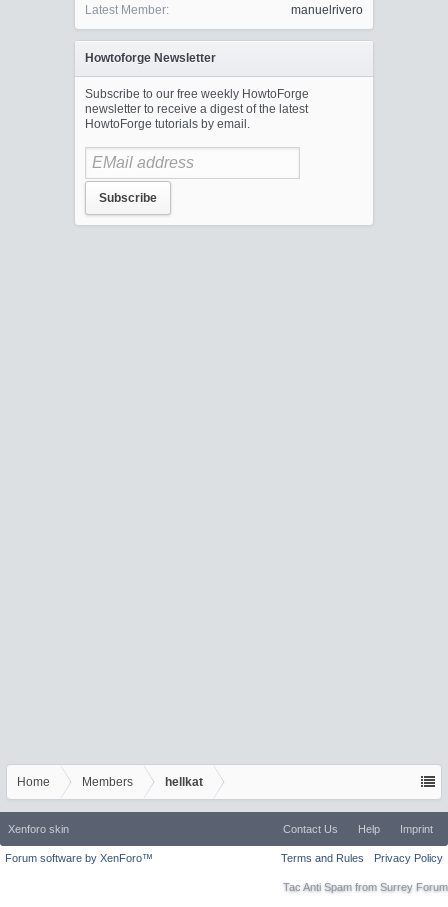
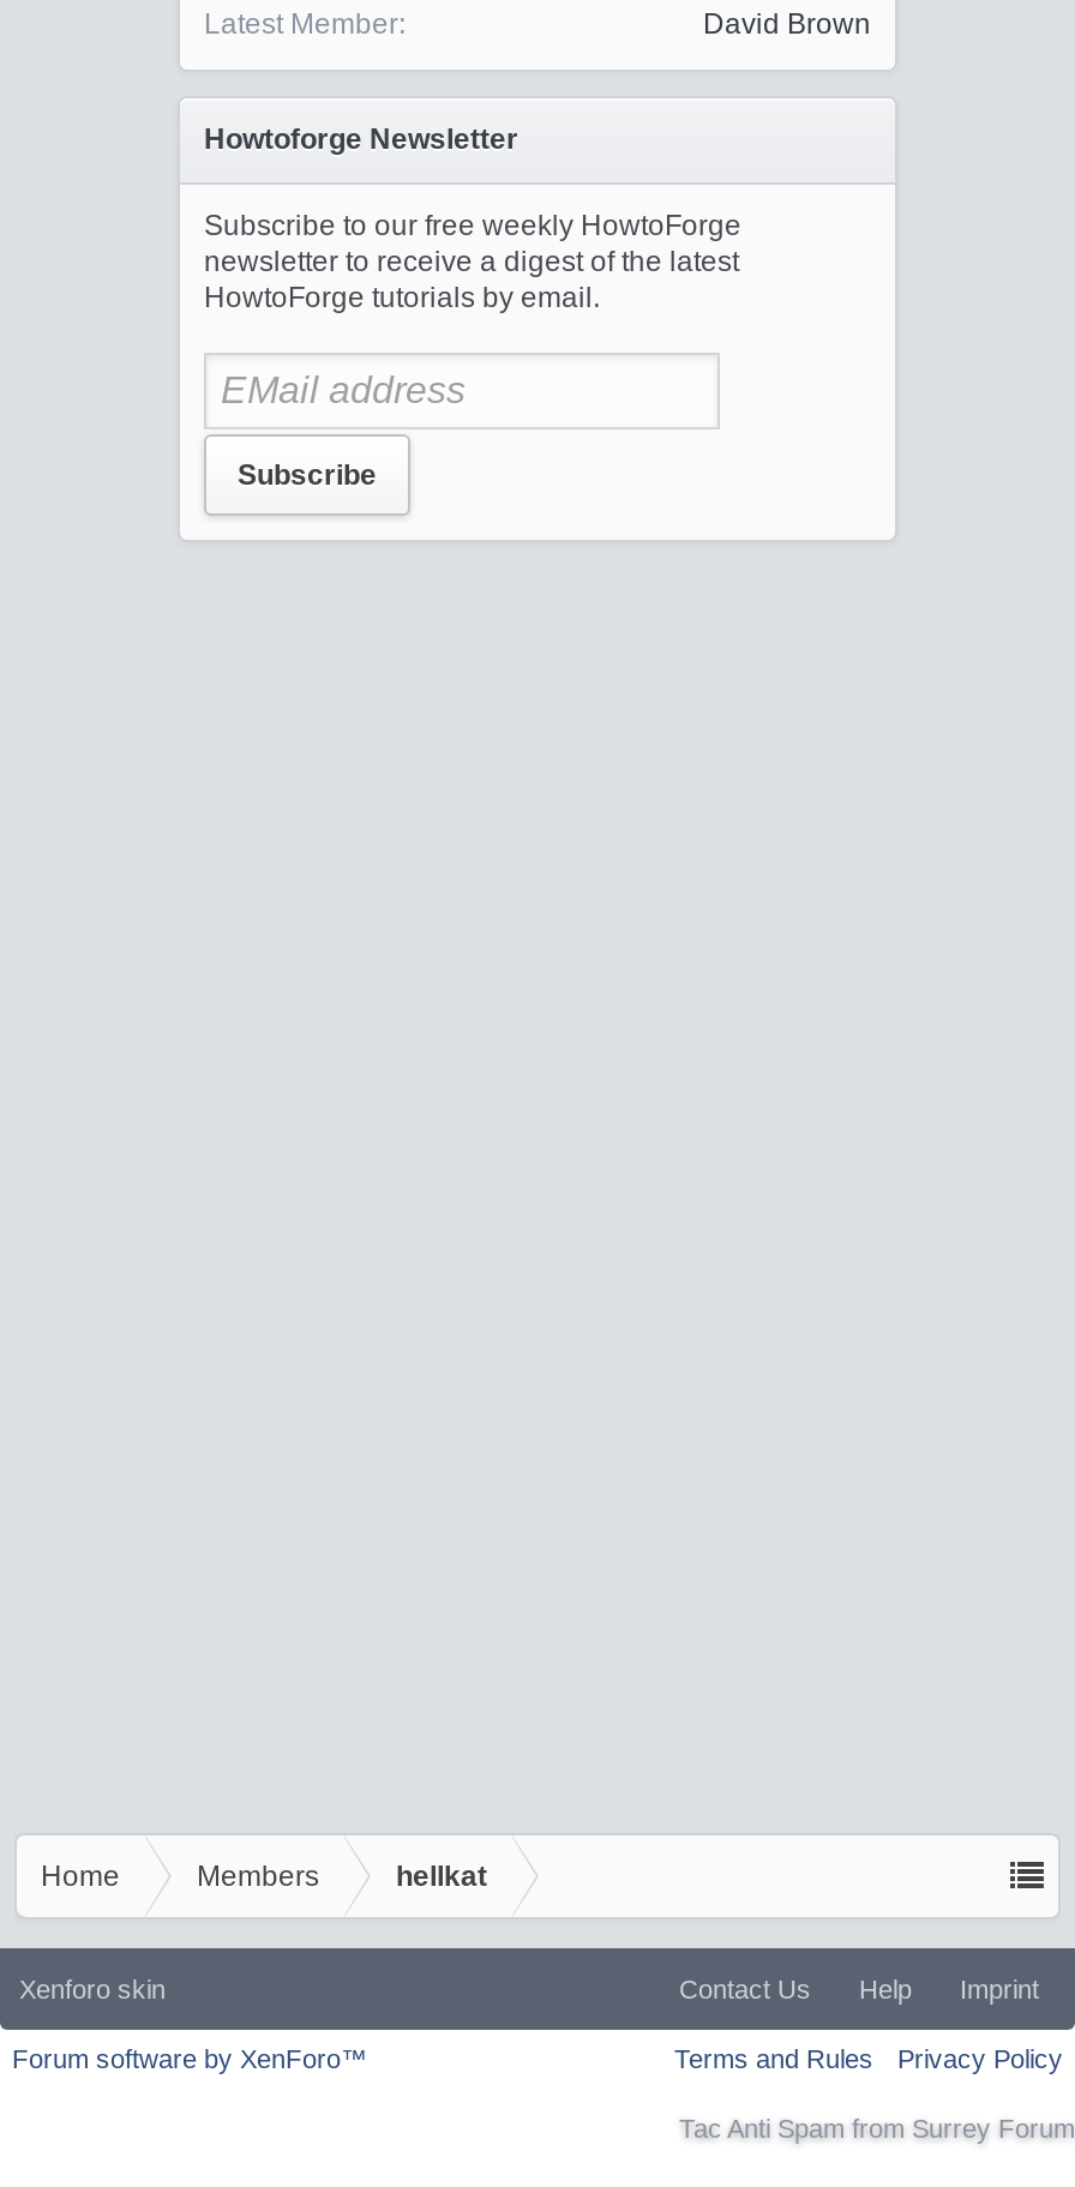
- manuelrivero
+ David Brown
